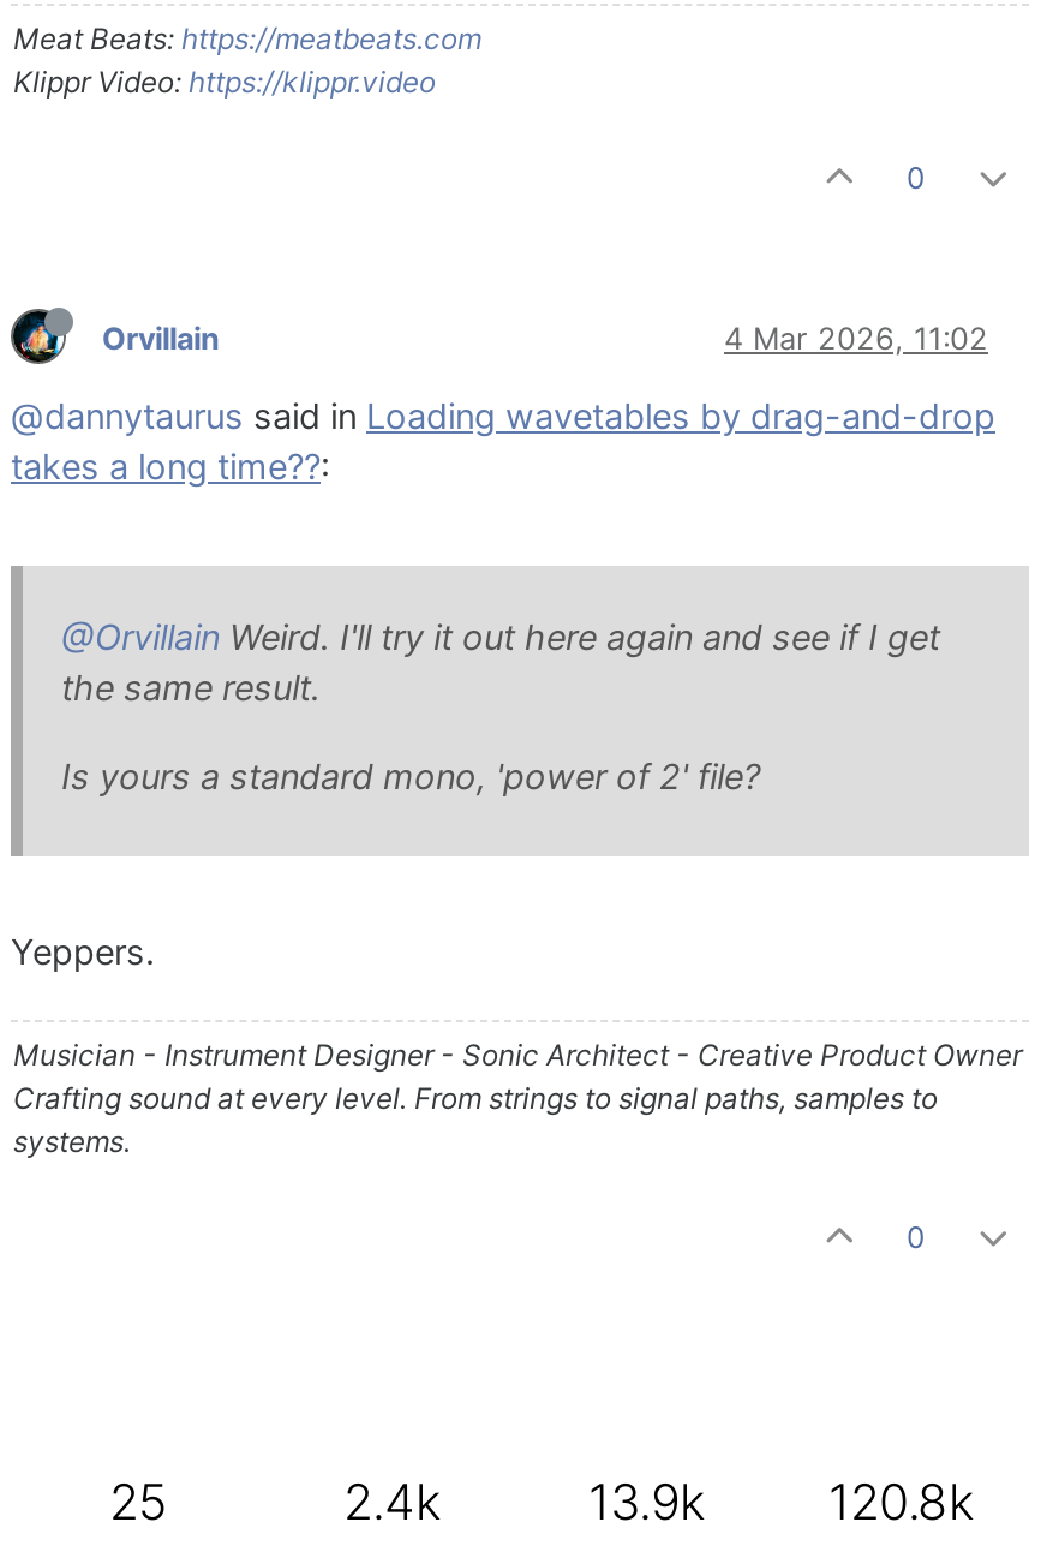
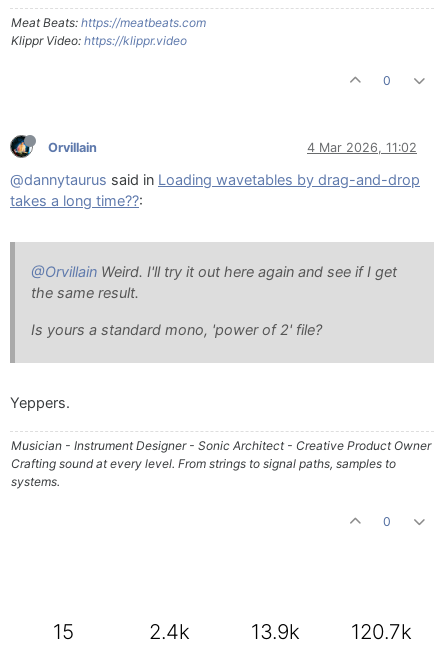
- 25
+ 15

- 120.8k
+ 120.7k
